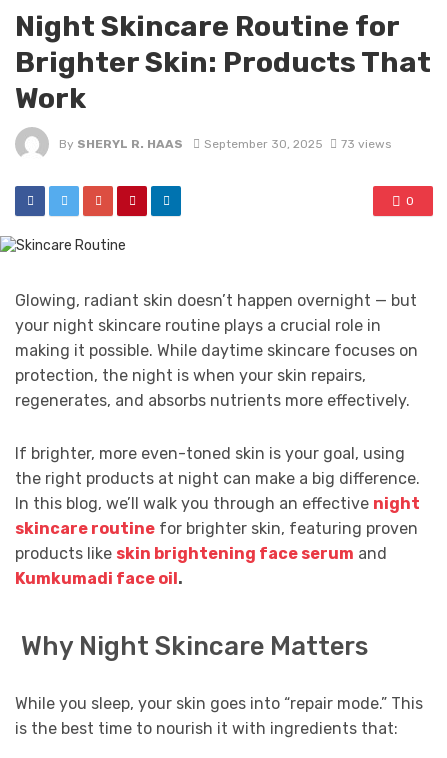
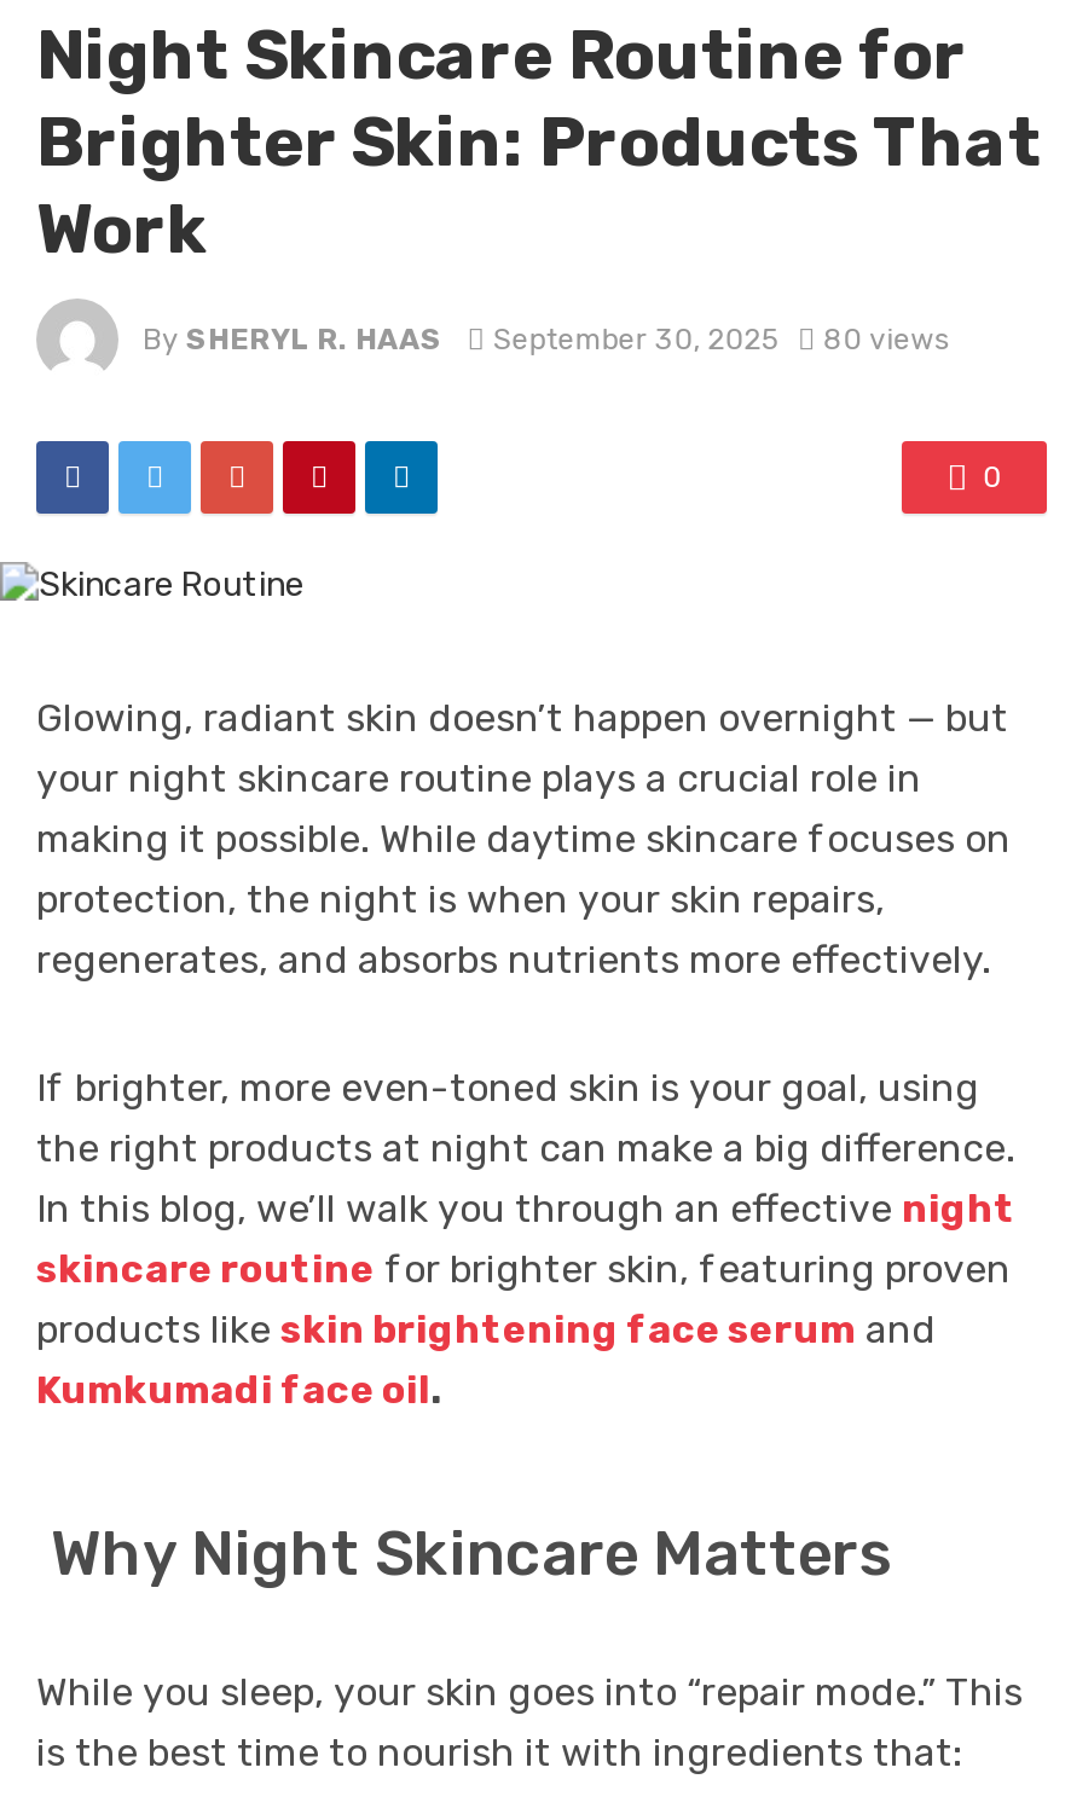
- By SHERYL R. HAAS September 30, 2025 73 views
+ By SHERYL R. HAAS September 30, 2025 80 views
